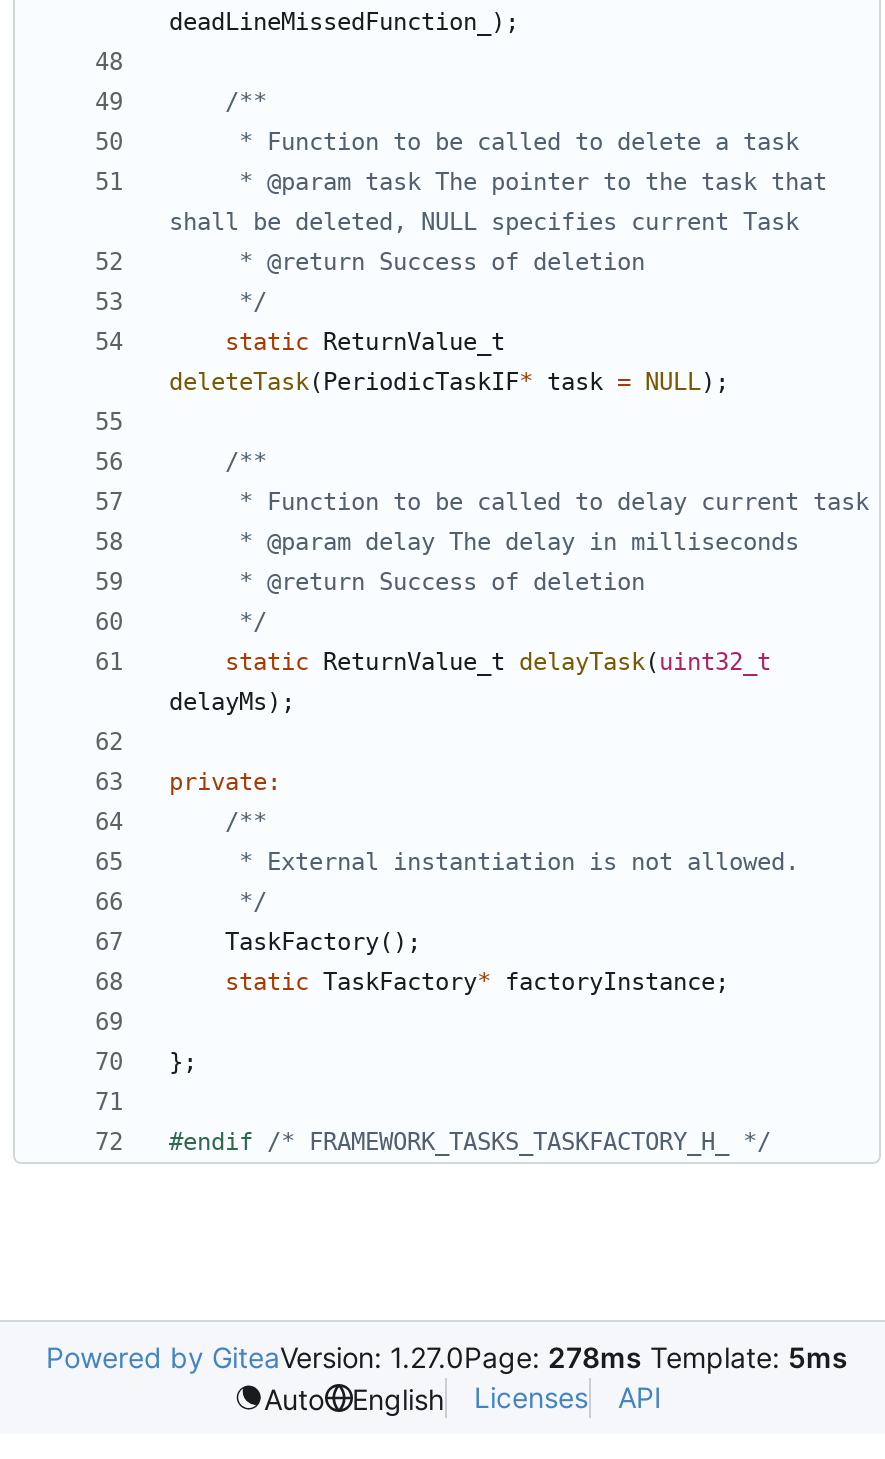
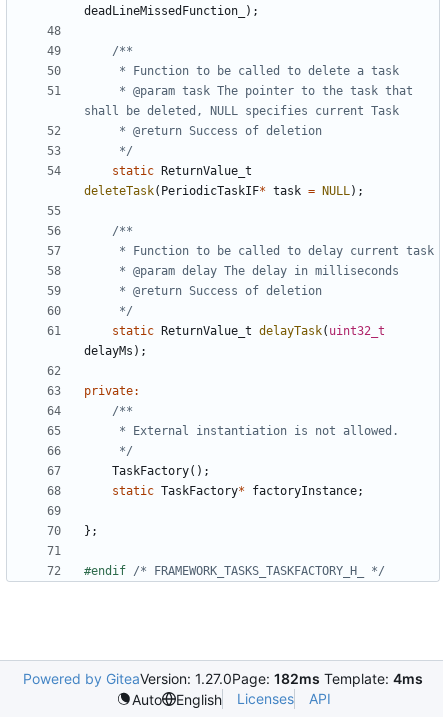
- Powered by GiteaVersion: 1.27.0Page: 278ms Template: 5ms
+ Powered by GiteaVersion: 1.27.0Page: 182ms Template: 4ms
